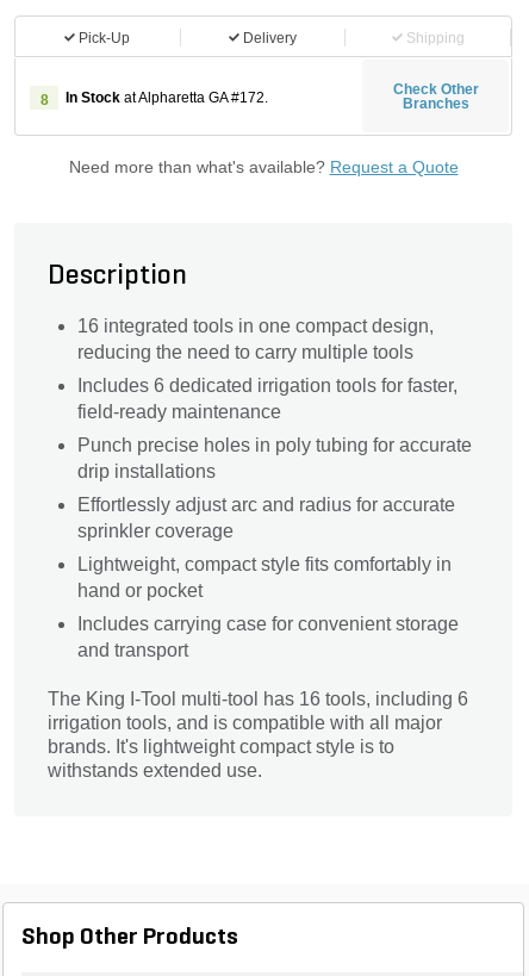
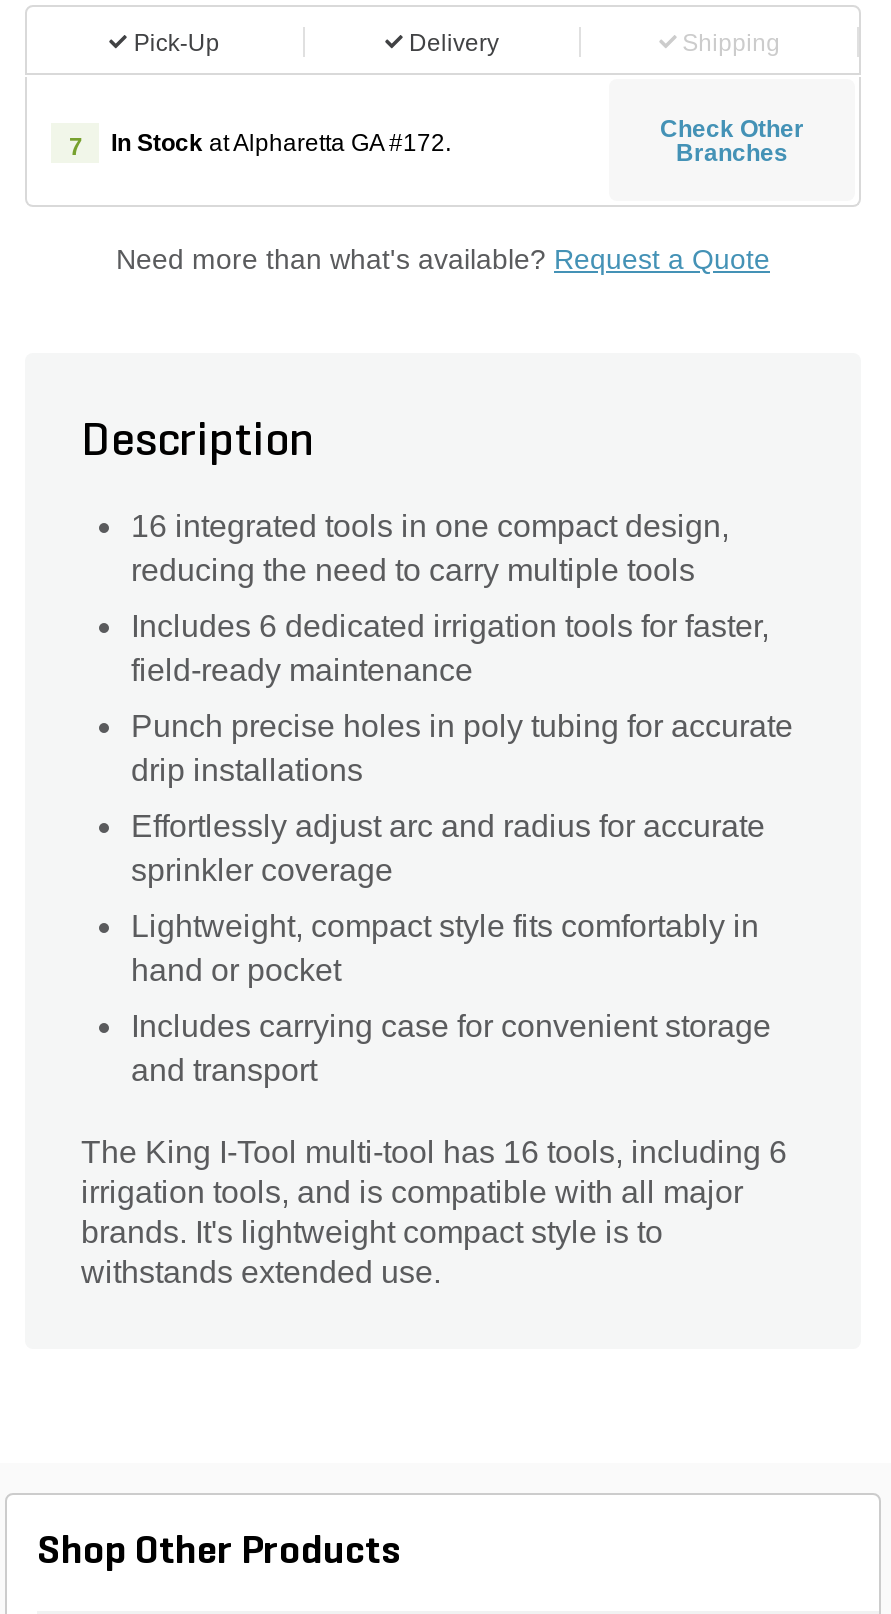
- 8 In Stock at Alpharetta GA #172.
+ 7 In Stock at Alpharetta GA #172.
